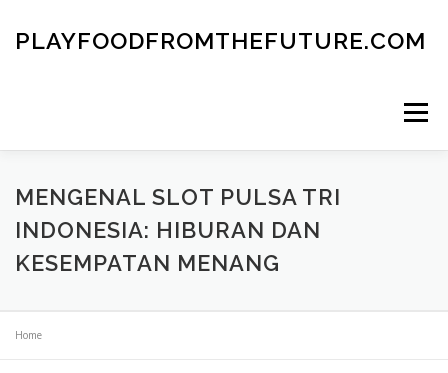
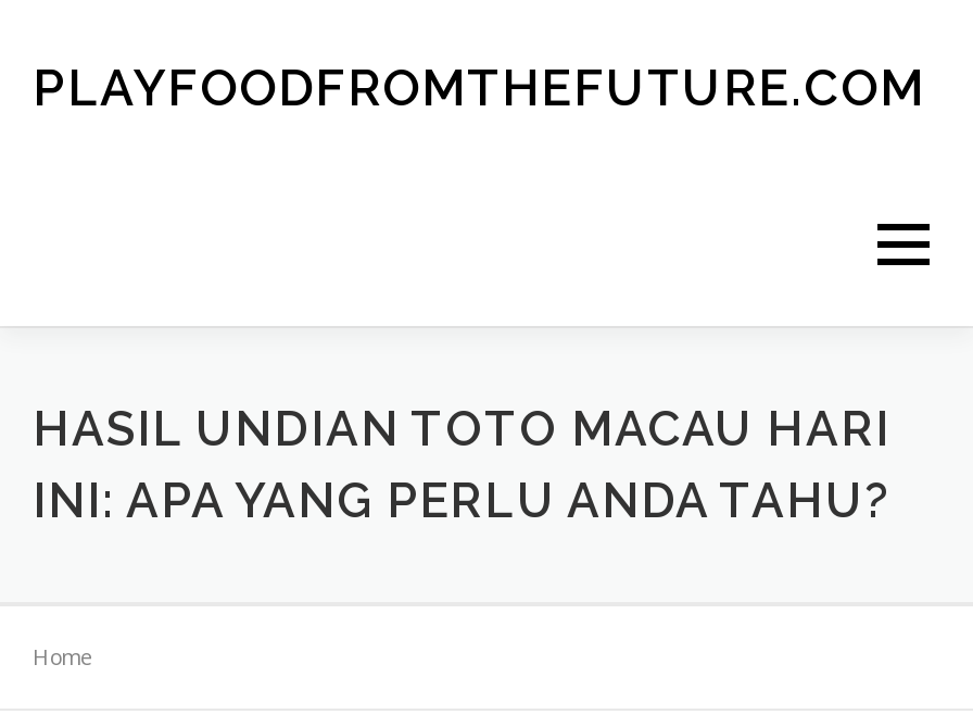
- MENGENAL SLOT PULSA TRI
- INDONESIA: HIBURAN DAN
- KESEMPATAN MENANG
+ HASIL UNDIAN TOTO MACAU HARI
+ INI: APA YANG PERLU ANDA TAHU?
